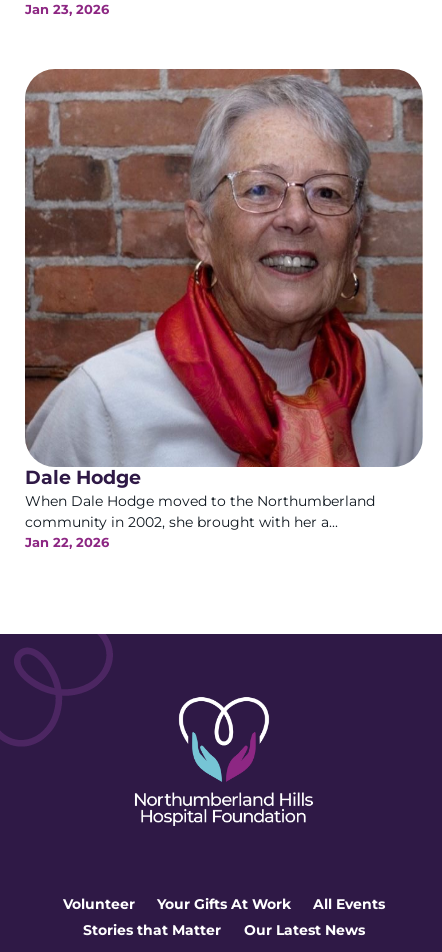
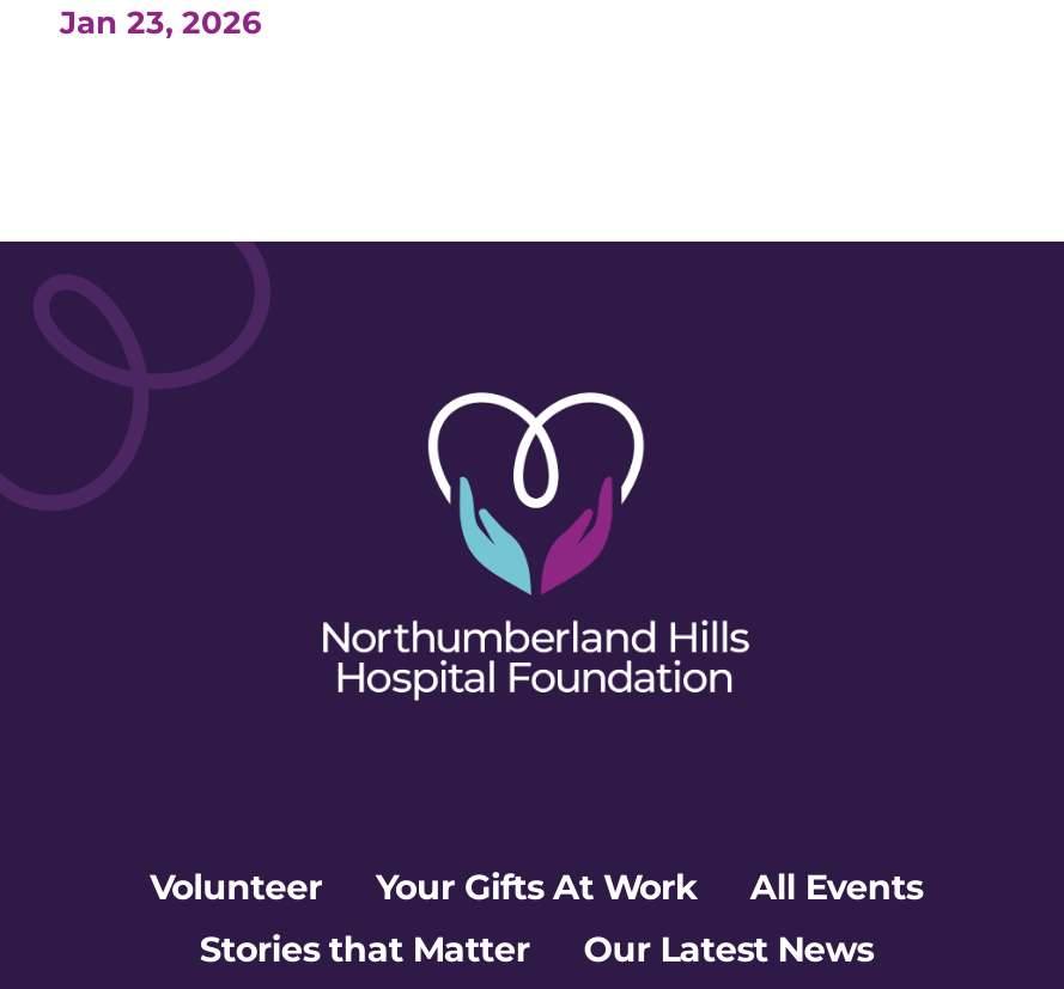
- [image]
- Dale Hodge
- When Dale Hodge moved to the Northumberland
- community in 2002, she brought with her a...
- Jan 22, 2026
